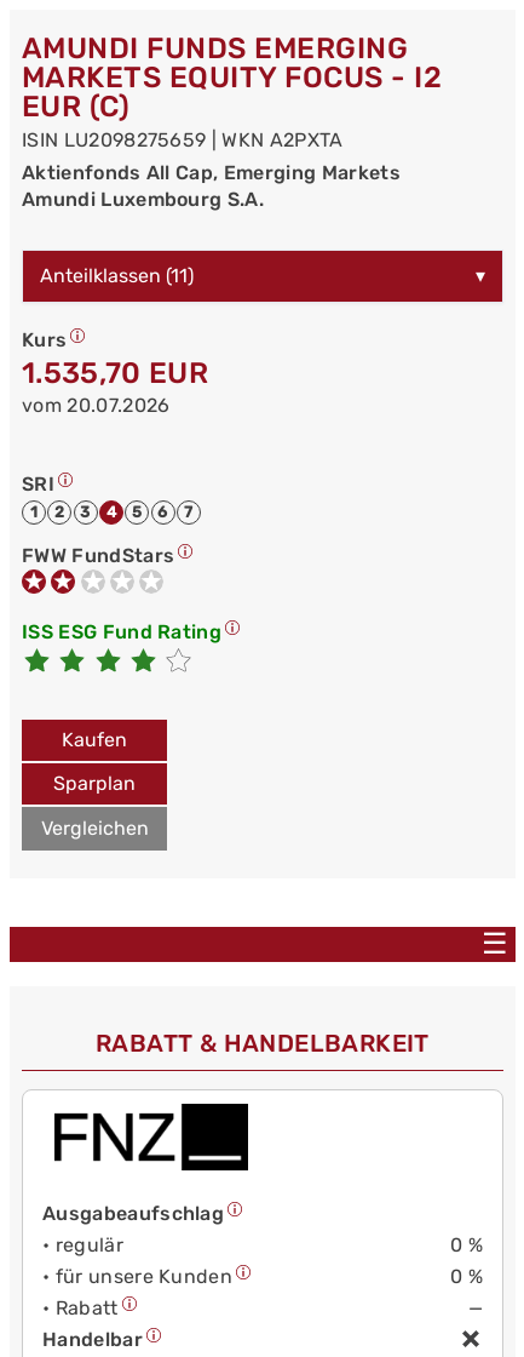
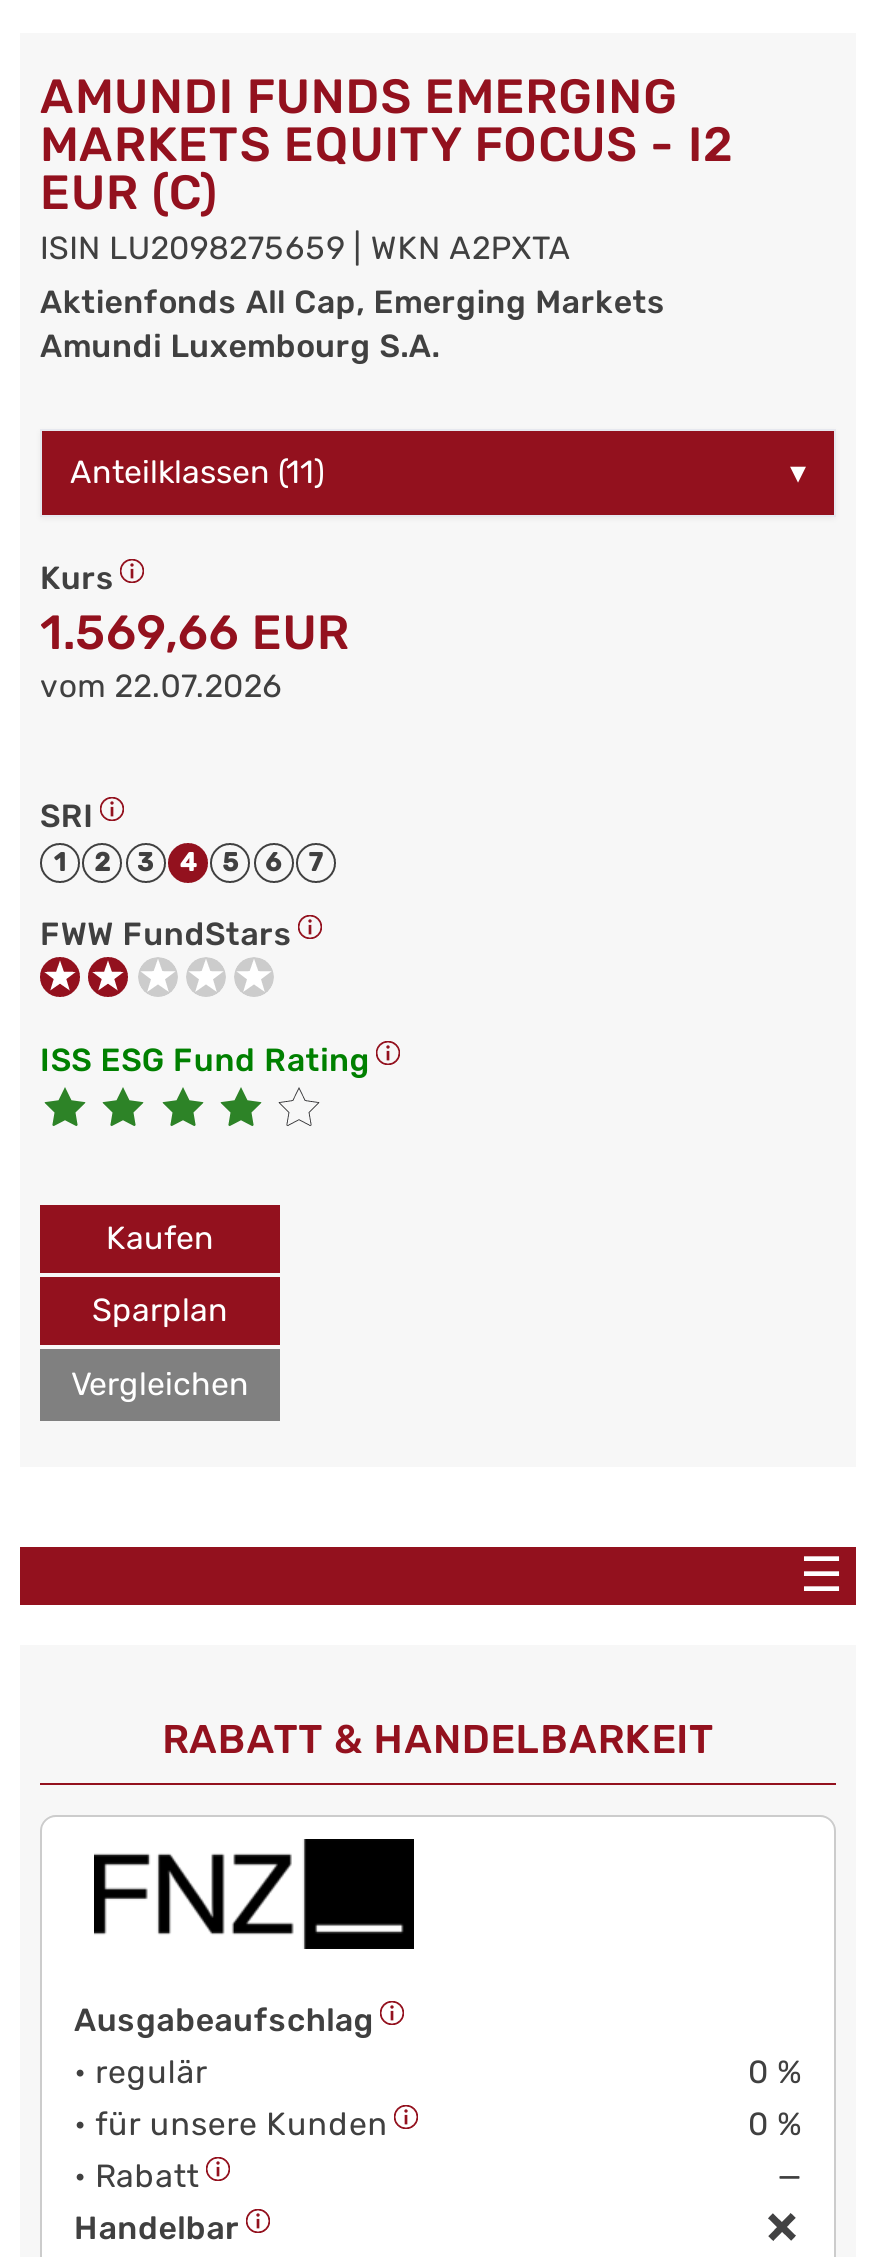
- 1.535,70 EUR
+ 1.569,66 EUR

- vom 20.07.2026
+ vom 22.07.2026
